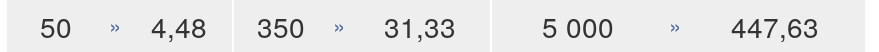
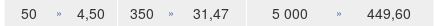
- 4,48
+ 4,50

- 31,33
+ 31,47

- 447,63
+ 449,60
